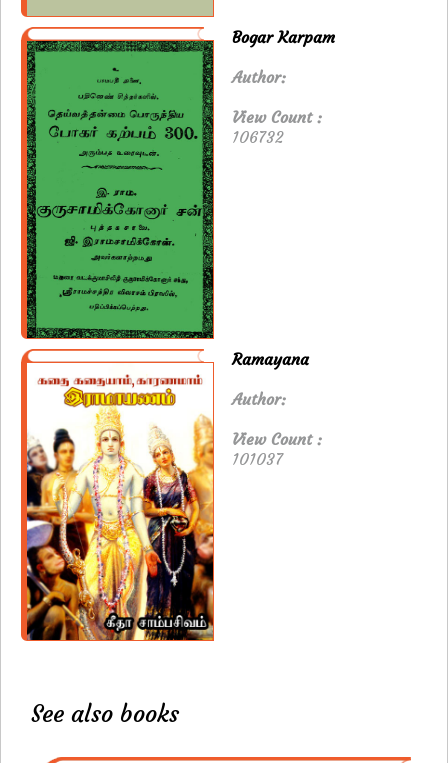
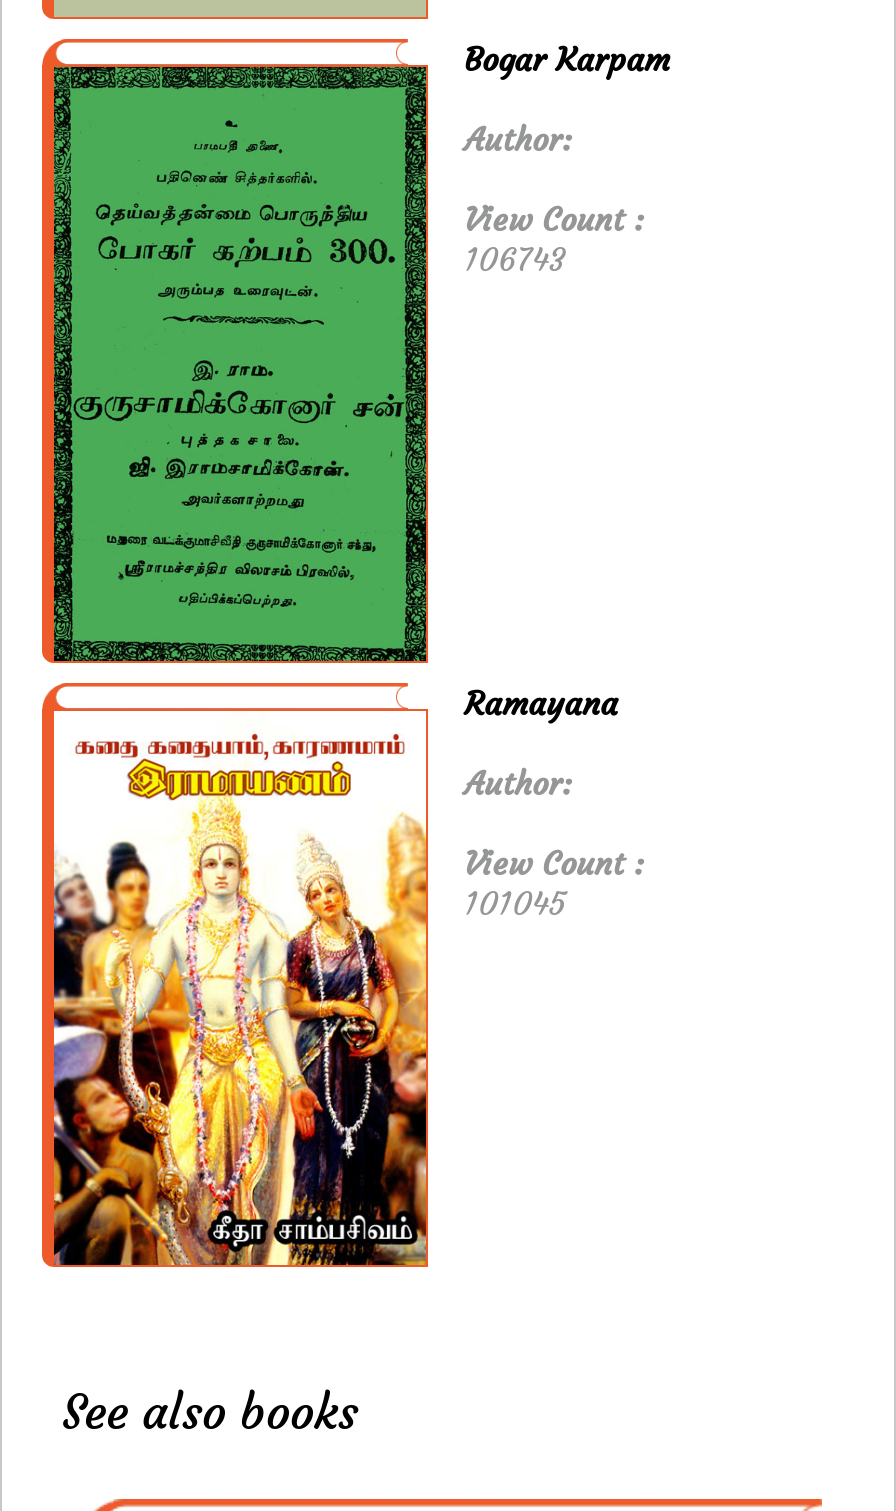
- 106732
+ 106743

- 101037
+ 101045
